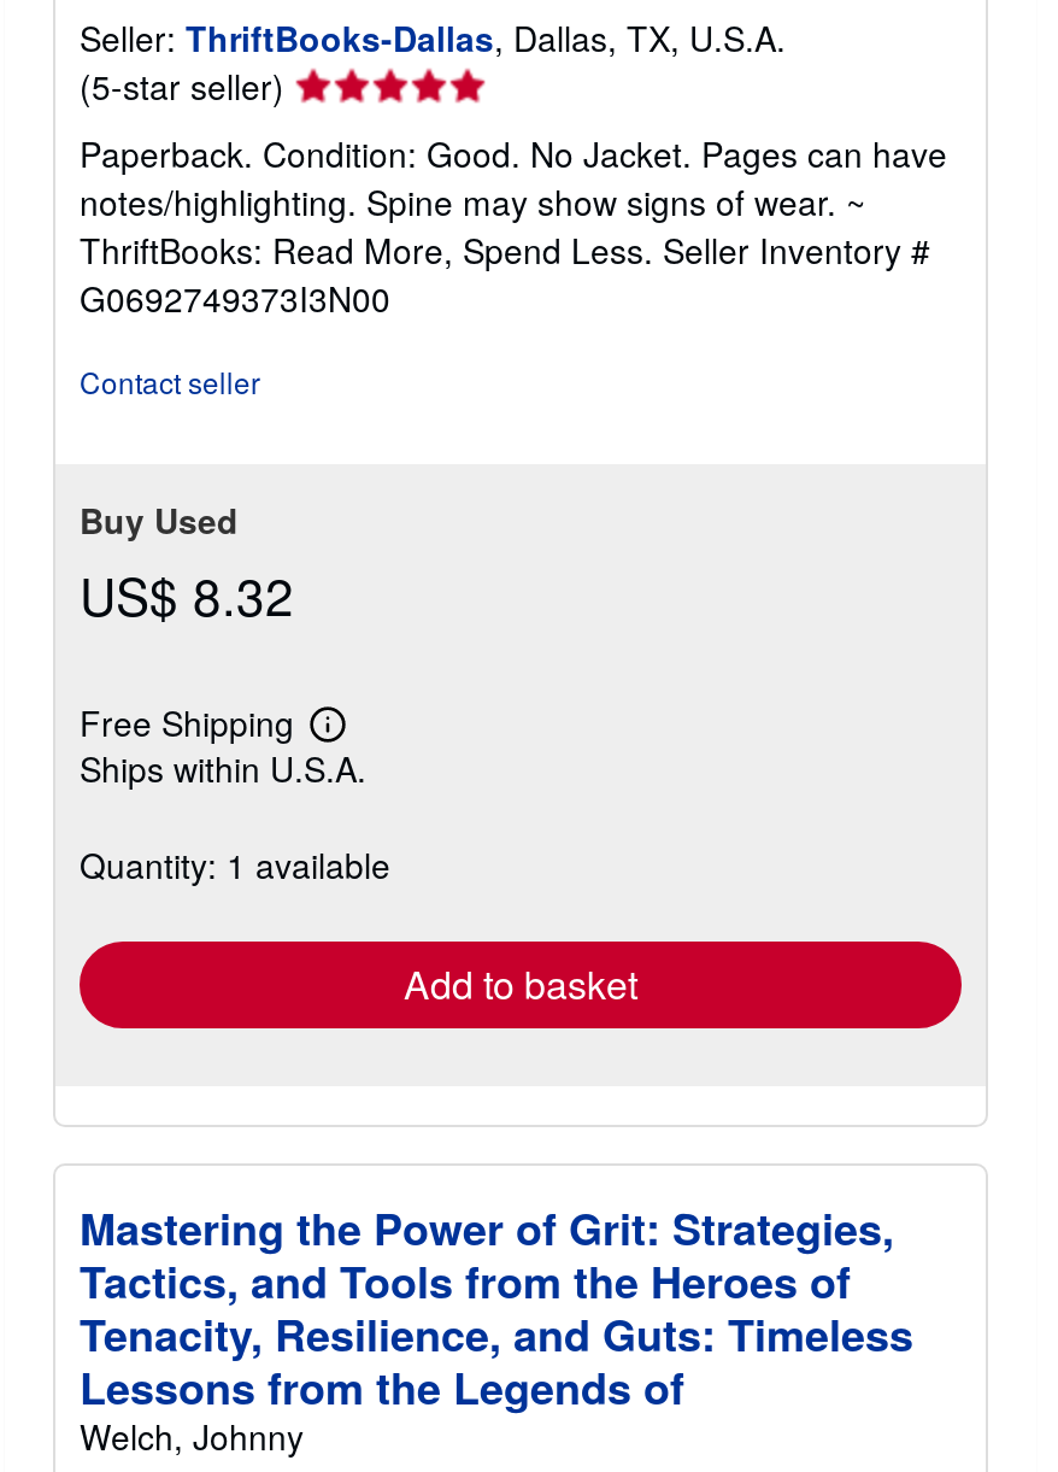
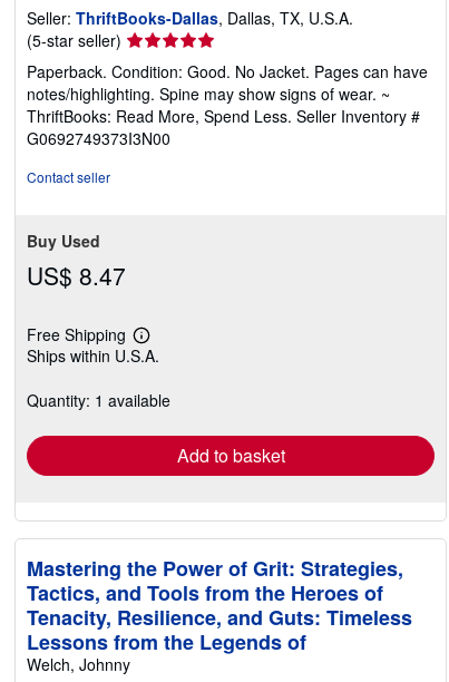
- US$ 8.32
+ US$ 8.47
